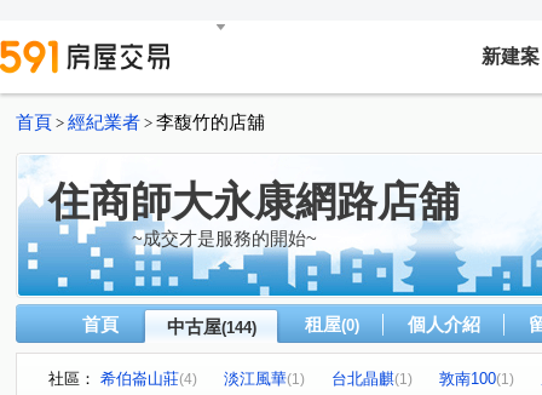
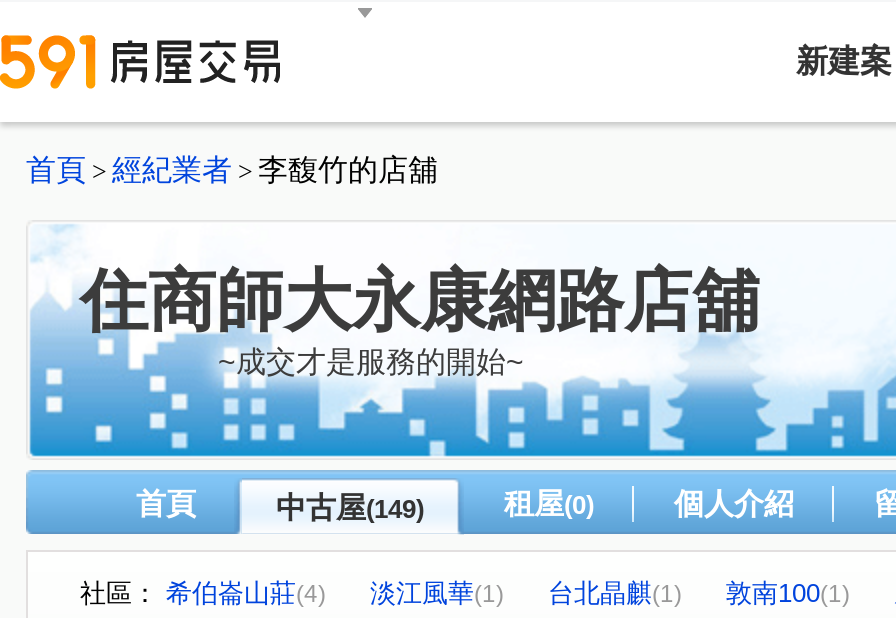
- 中古屋(144)
+ 中古屋(149)
